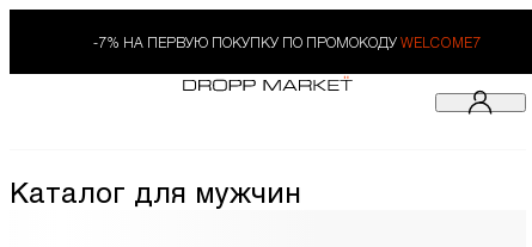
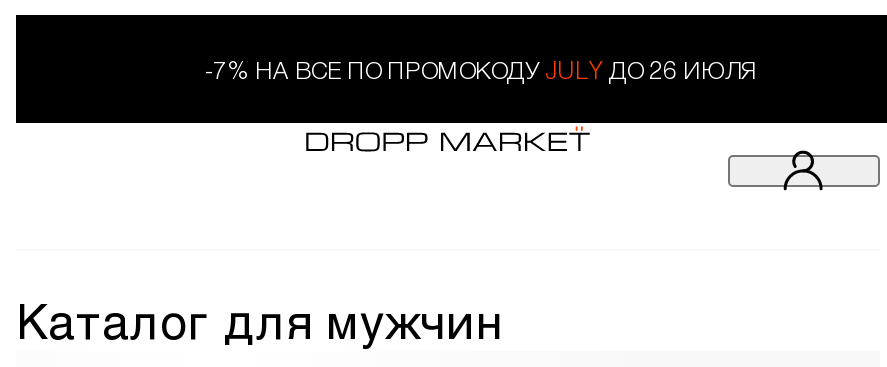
- -7% НА ПЕРВУЮ ПОКУПКУ ПО ПРОМОКОДУ WELCOME7
+ -7% НА ВСЕ ПО ПРОМОКОДУ JULY ДО 26 ИЮЛЯ
